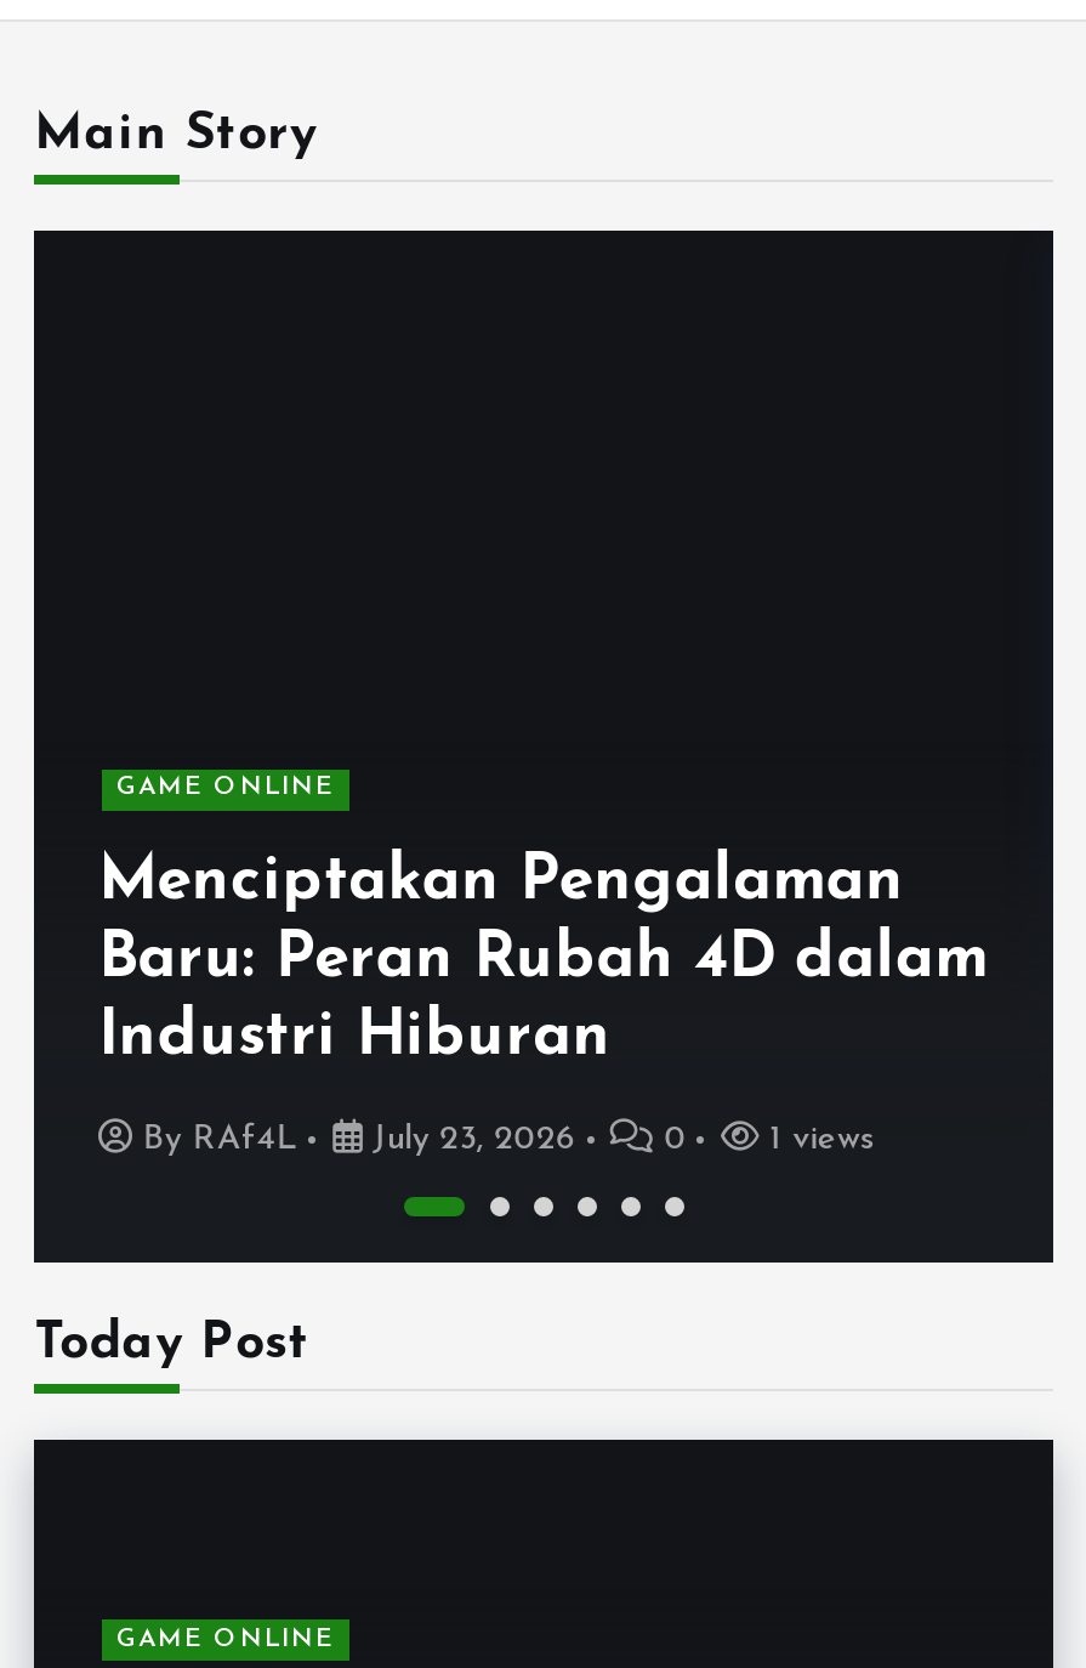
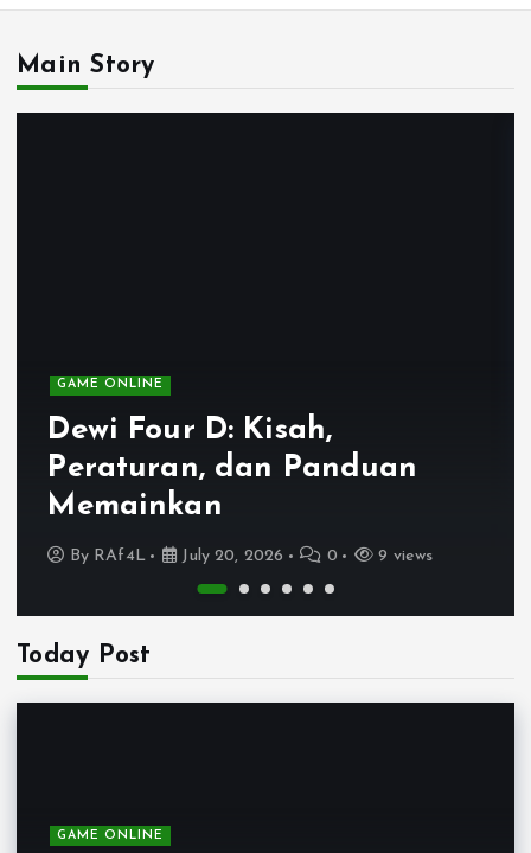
- Menciptakan Pengalaman
- Baru: Peran Rubah 4D dalam
- Industri Hiburan
+ Dewi Four D: Kisah,
+ Peraturan, dan Panduan
+ Memainkan

- By RAf4L July 23, 2026
+ By RAf4L July 20, 2026

- 1 views
+ 9 views
